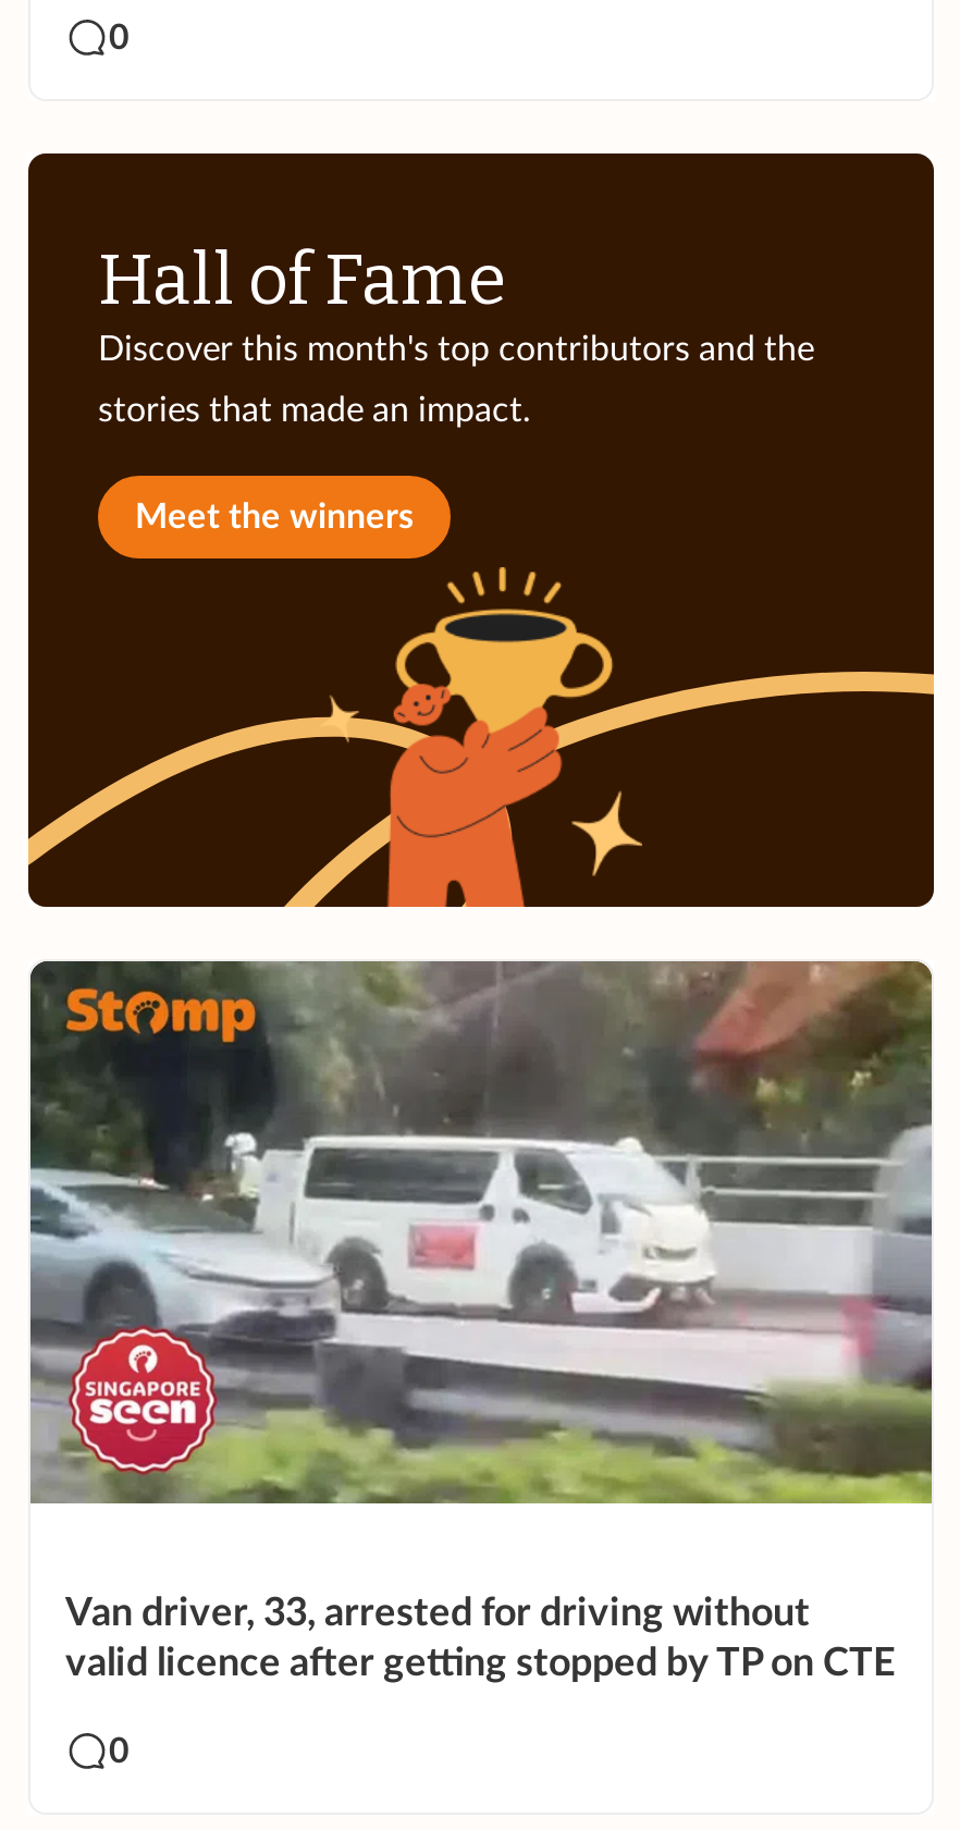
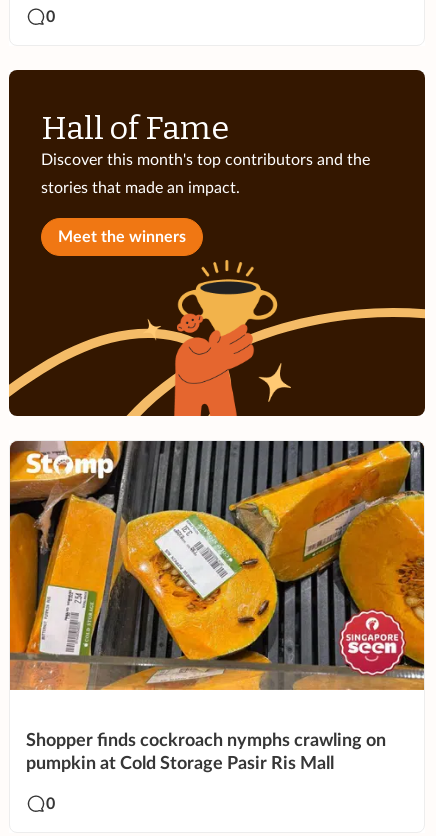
- [image]
+ [image]

- Van driver, 33, arrested for driving without
- valid licence after getting stopped by TP on CTE
+ Shopper finds cockroach nymphs crawling on
+ pumpkin at Cold Storage Pasir Ris Mall
